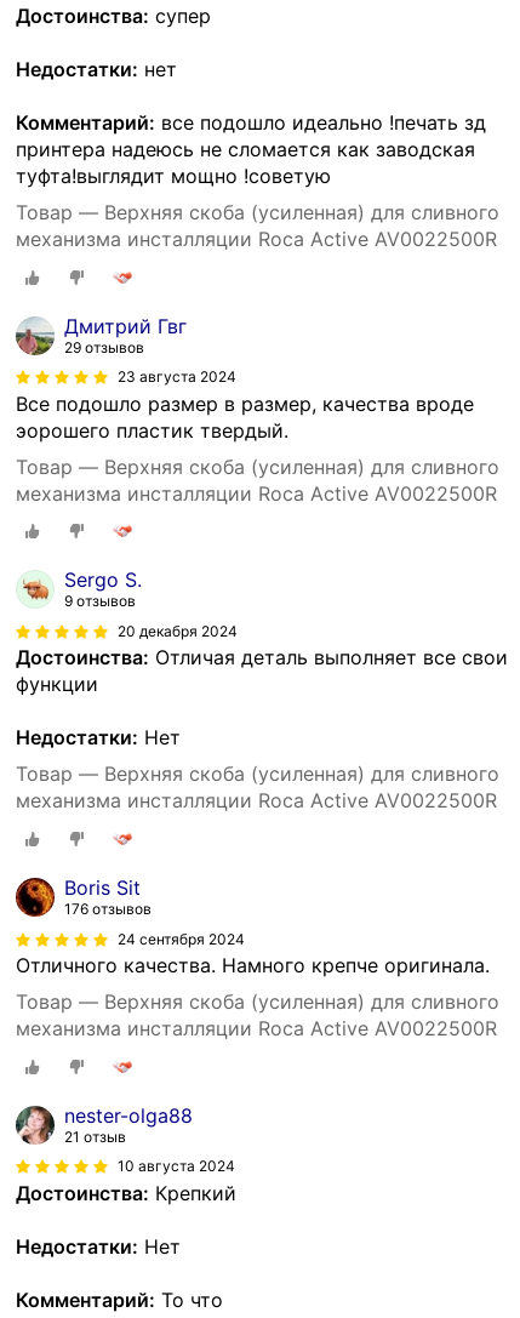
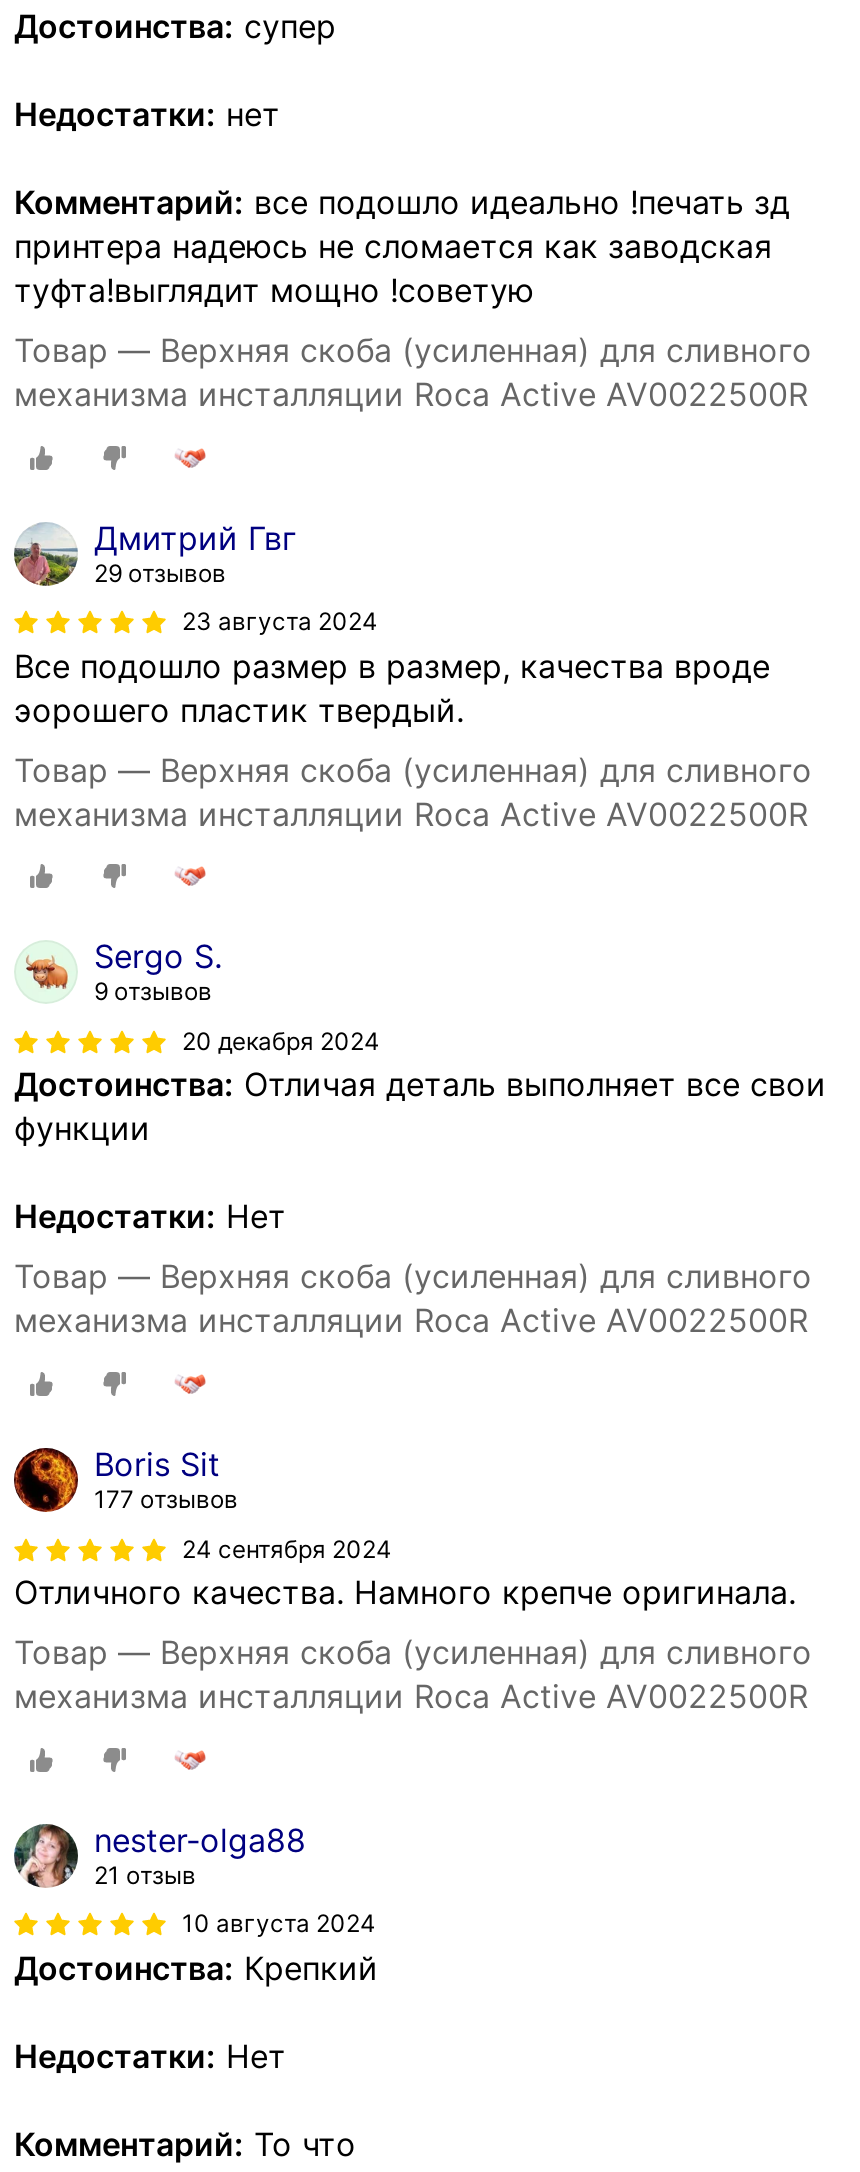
- 176 отзывов
+ 177 отзывов
